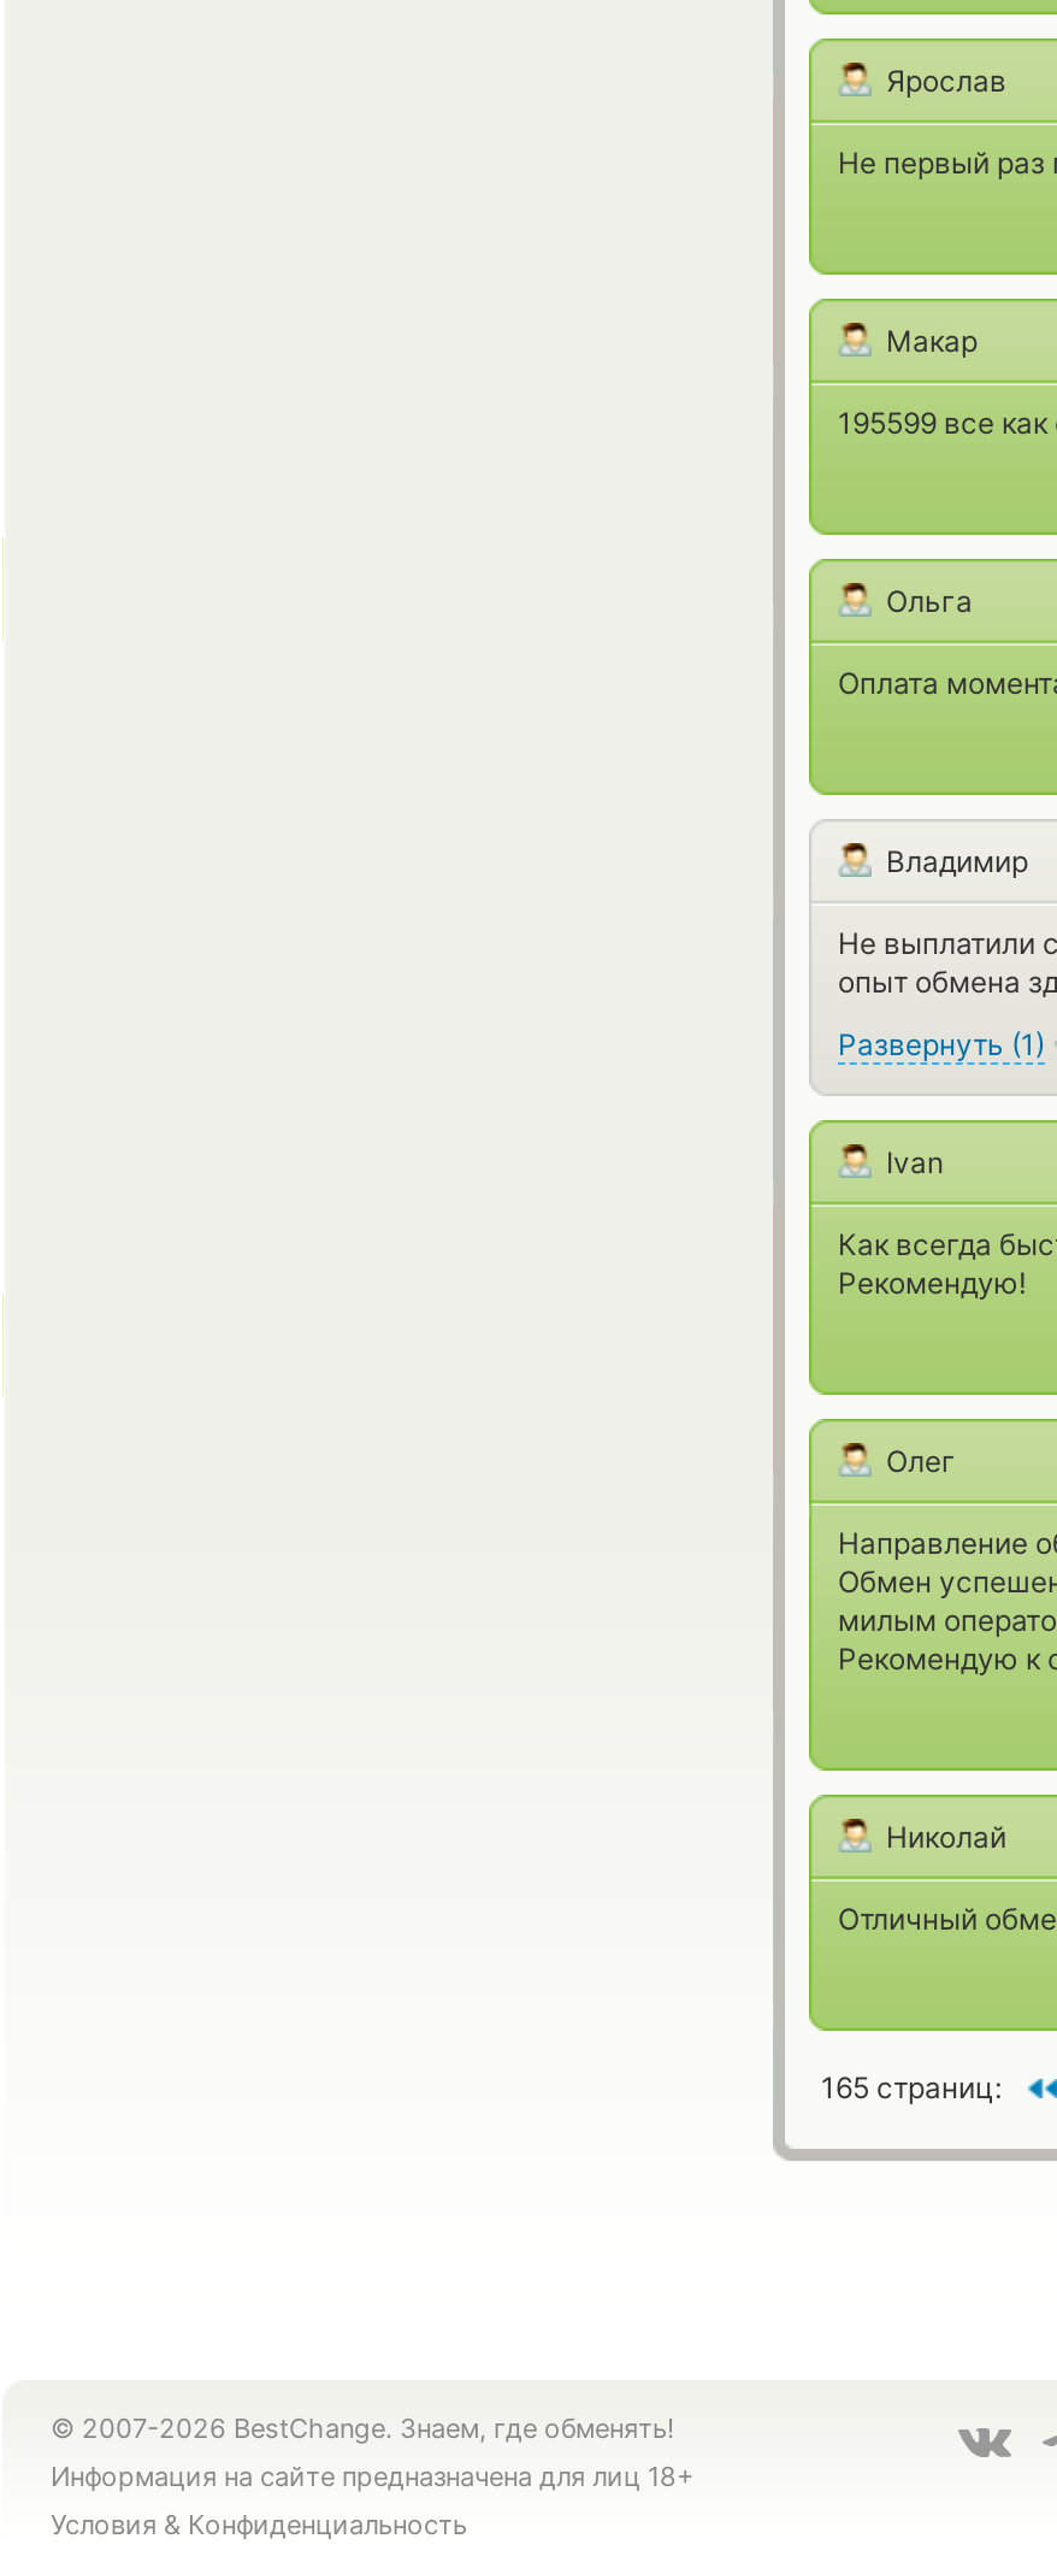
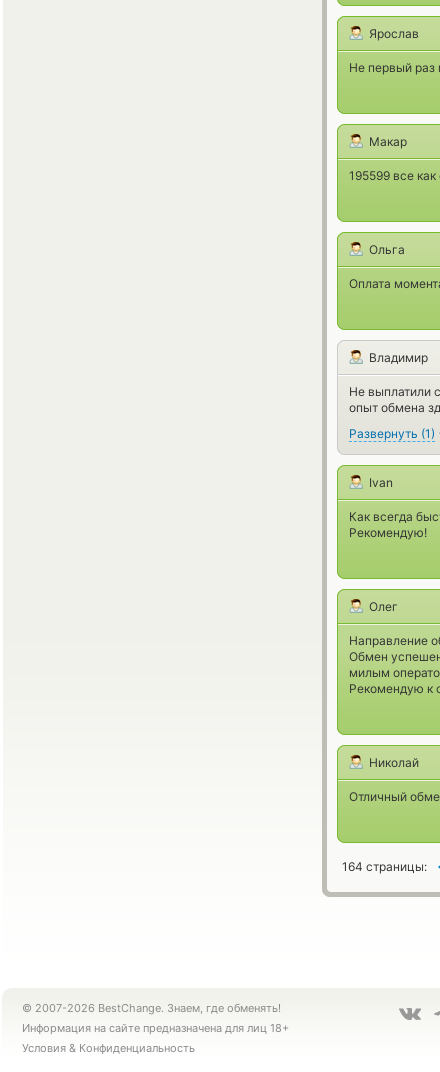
- 165 страниц:
+ 164 страницы:
